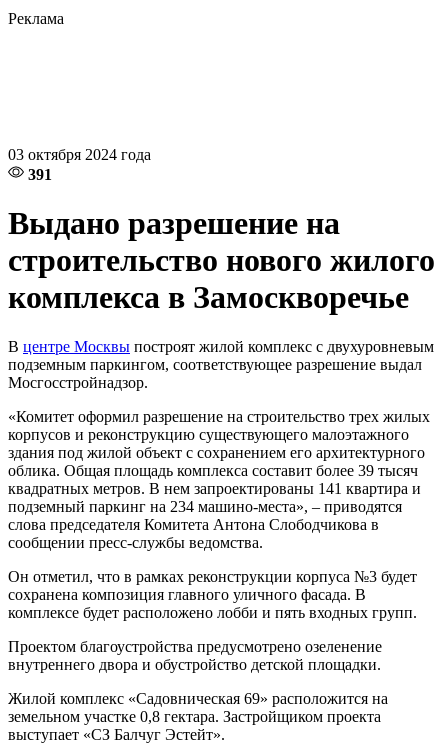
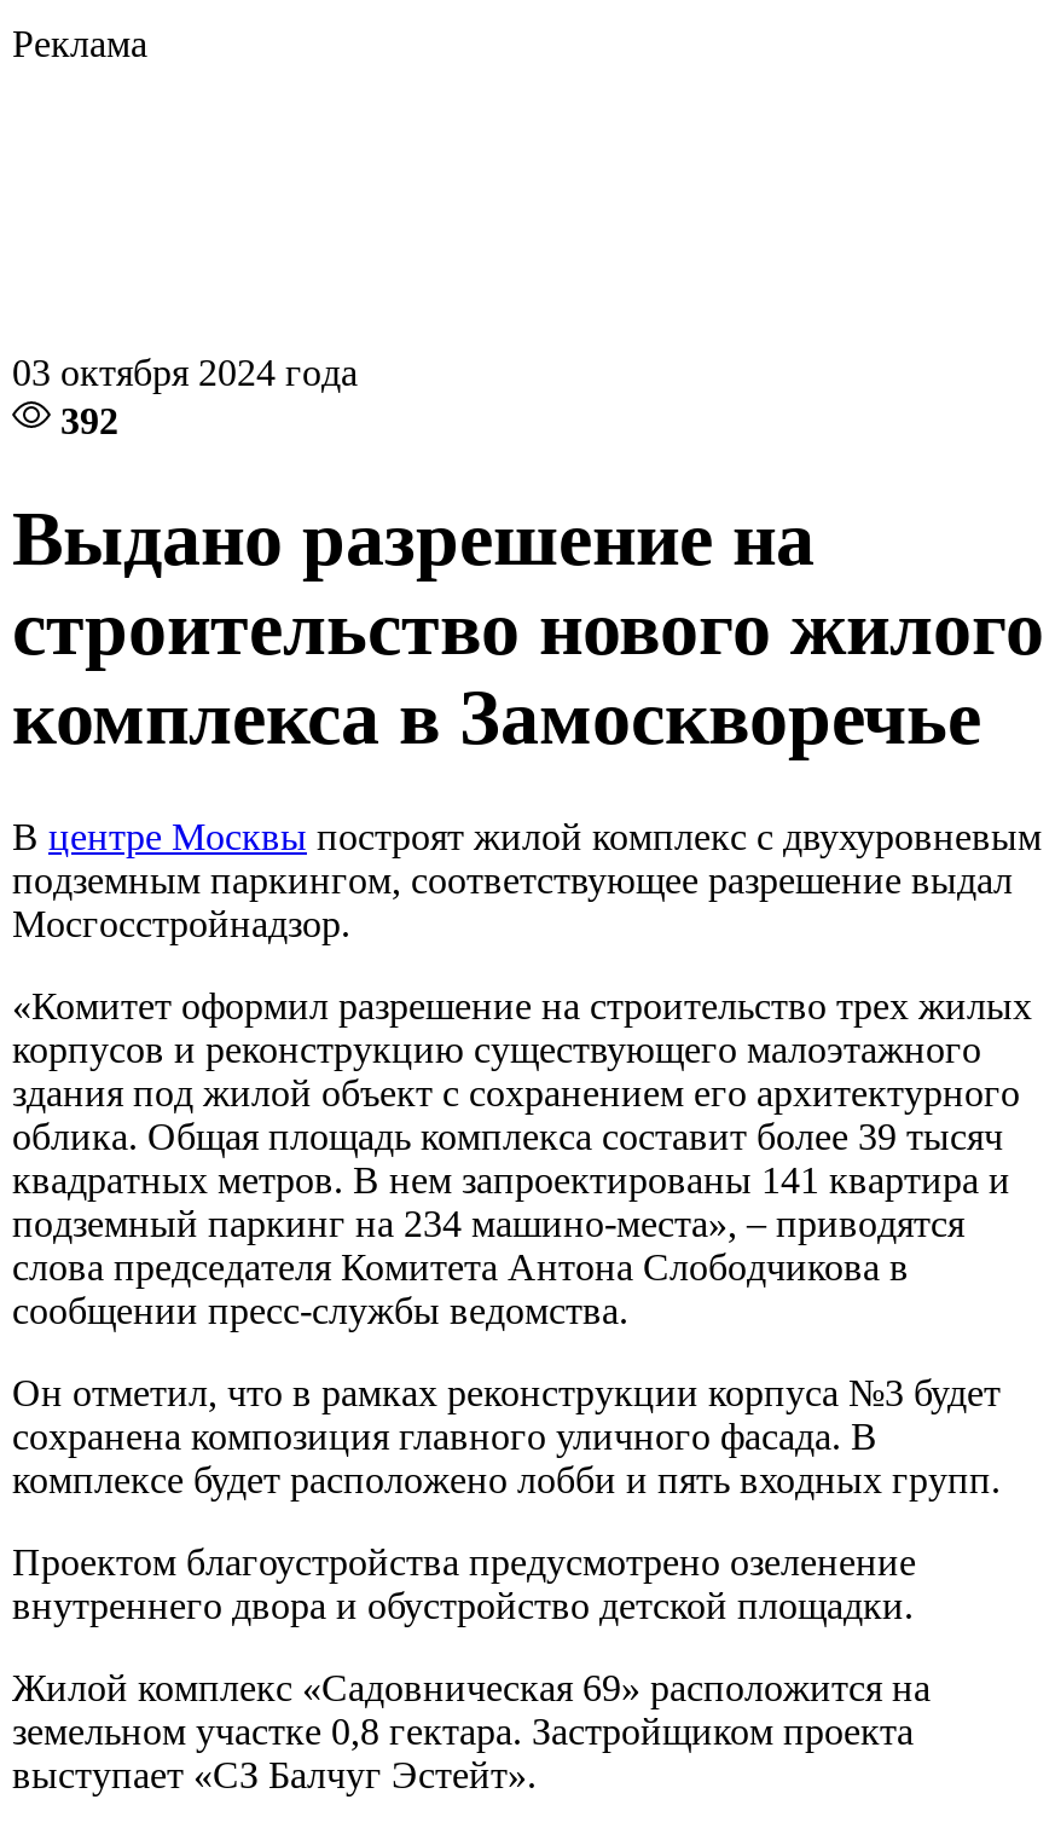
- 391
+ 392
